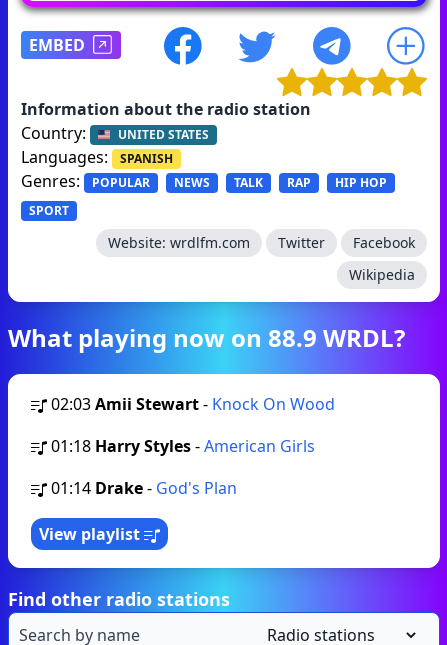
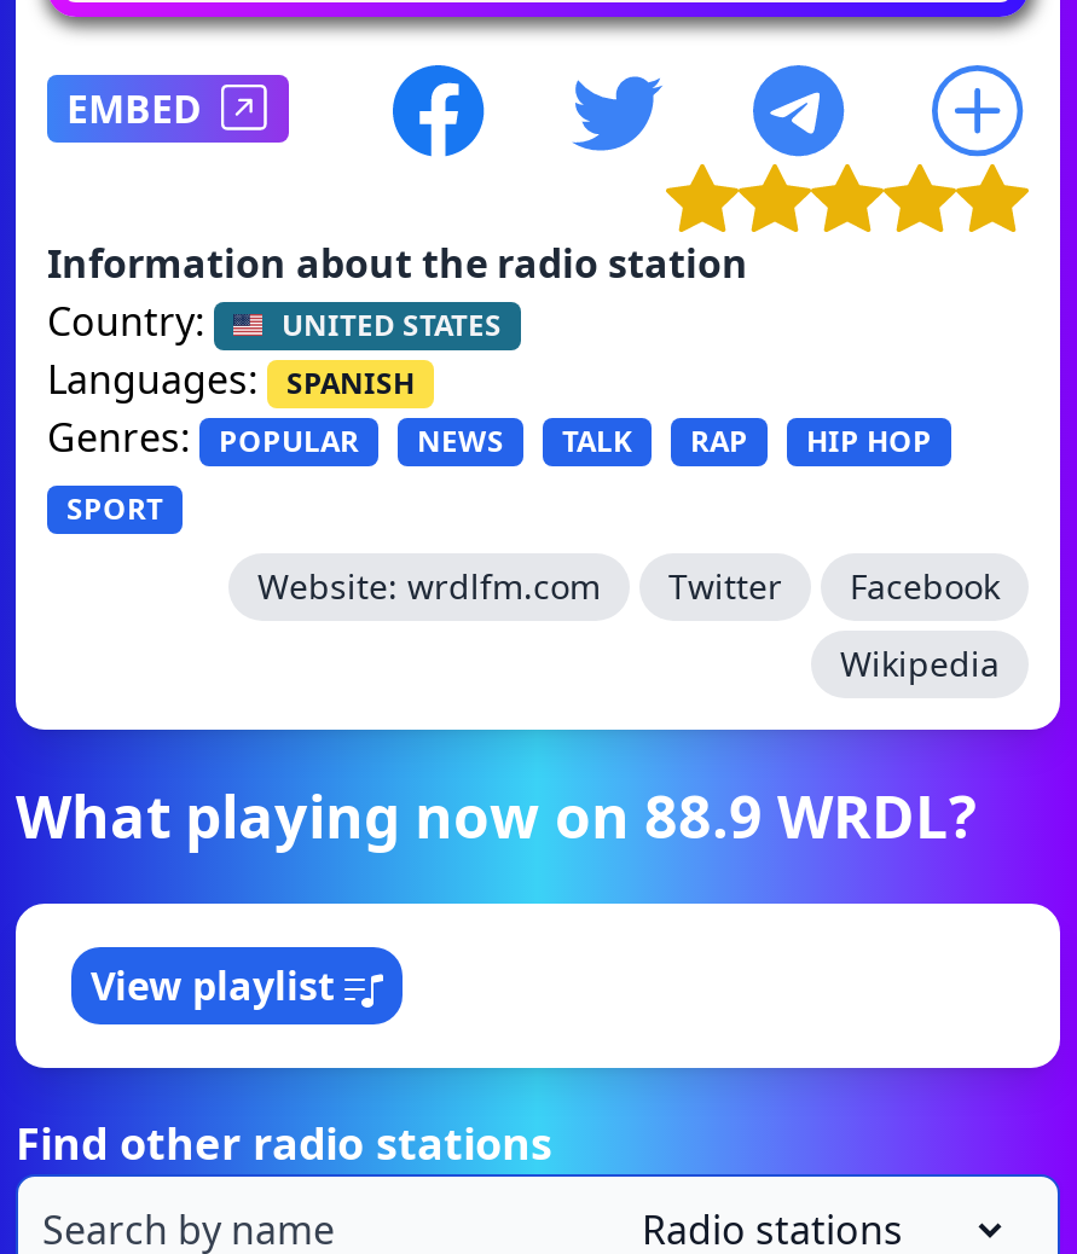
- 02:03 Amii Stewart - Knock On Wood
- 01:18 Harry Styles - American Girls
- 01:14 Drake - God's Plan
